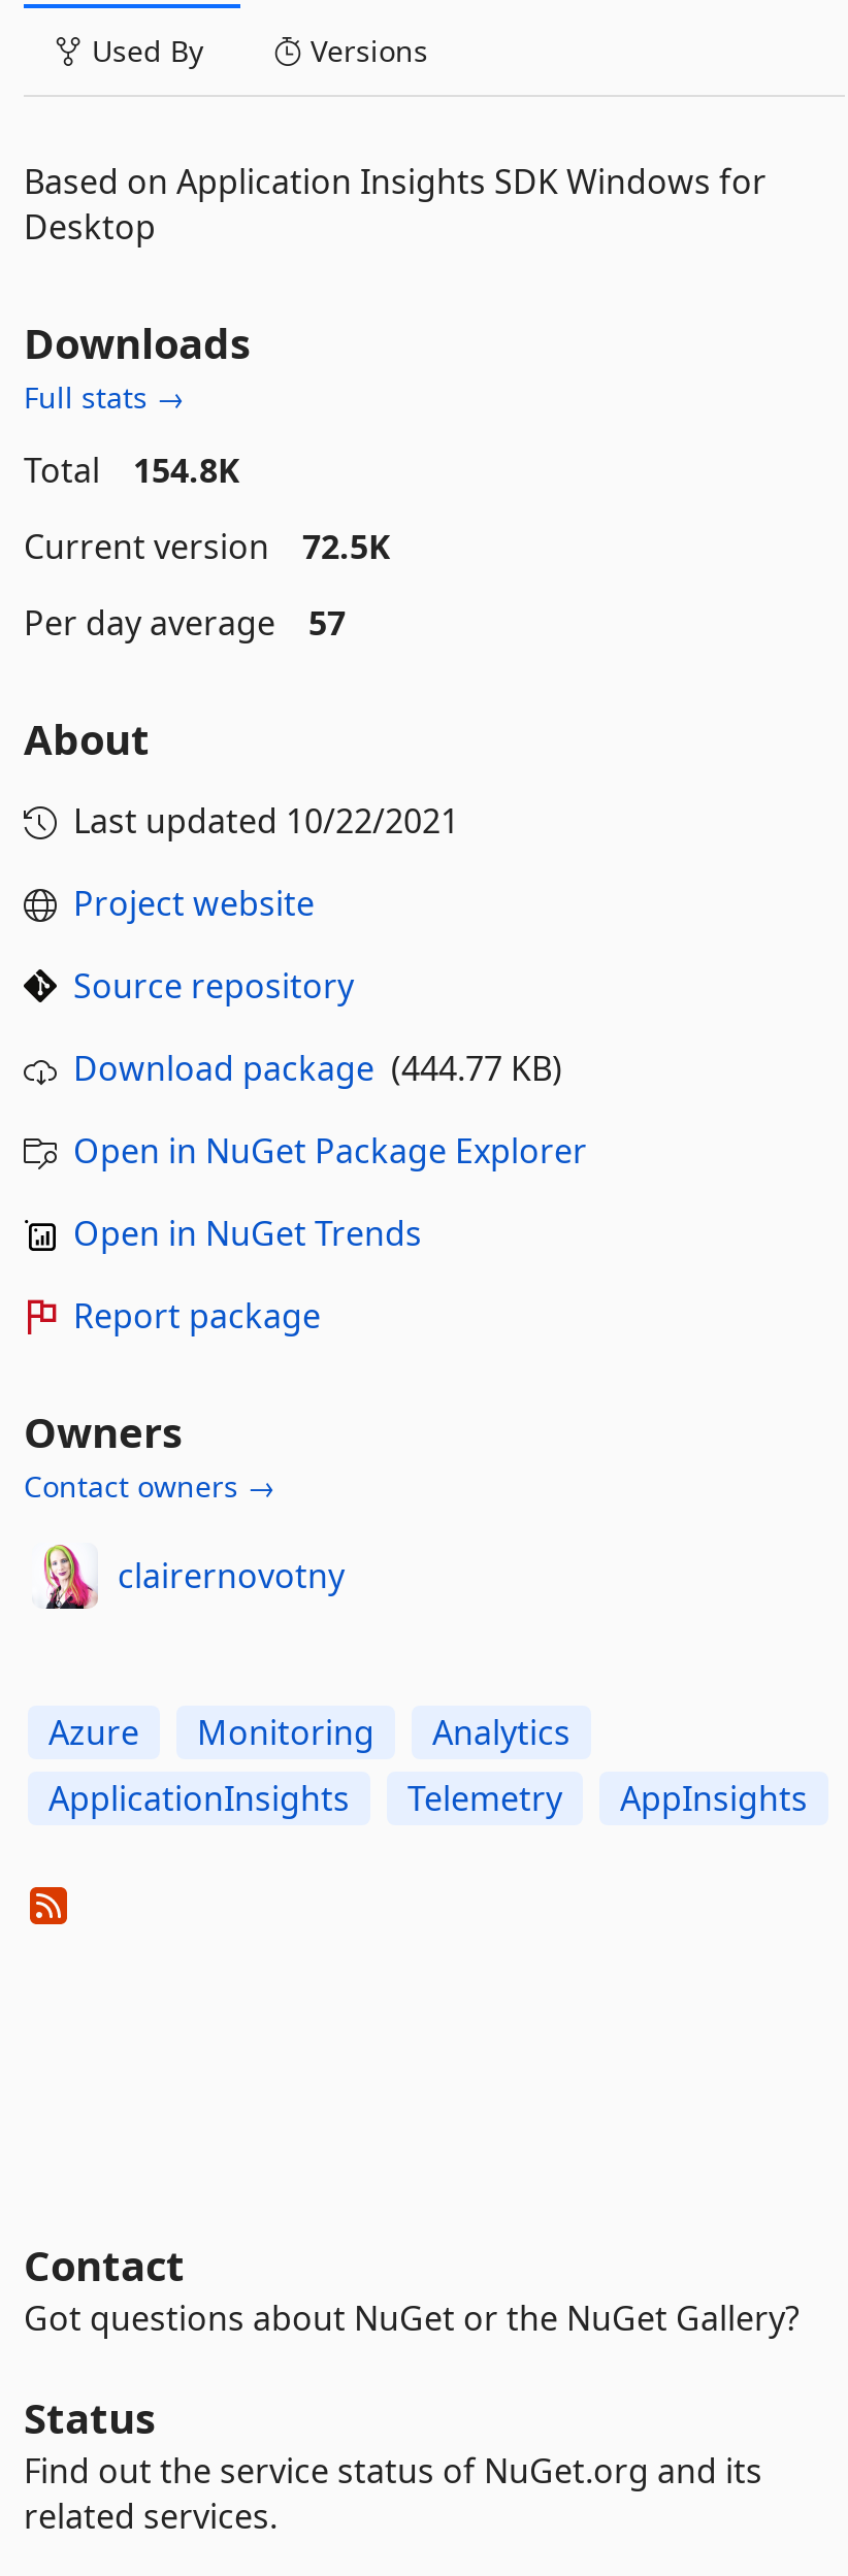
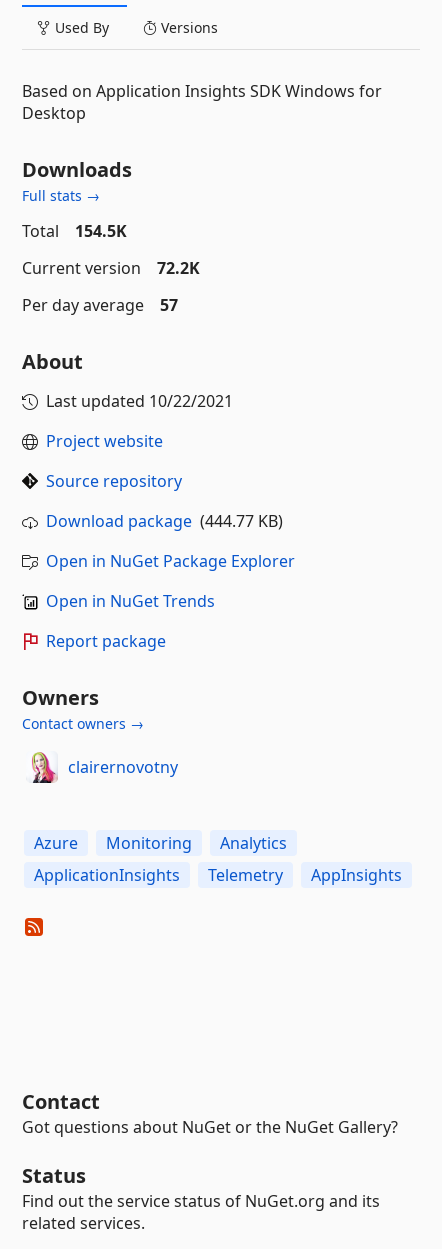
- Total 154.8K
+ Total 154.5K

- Current version 72.5K
+ Current version 72.2K
